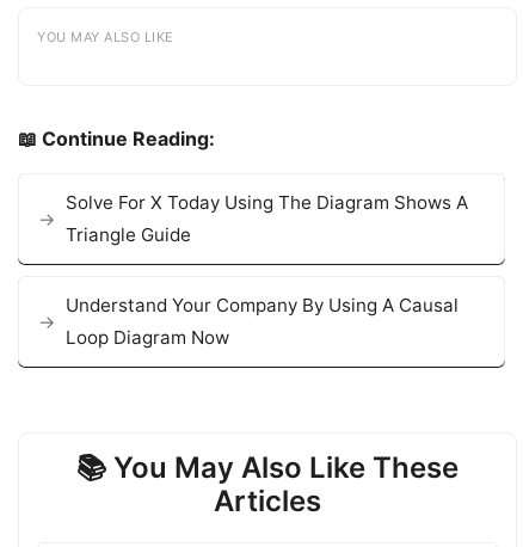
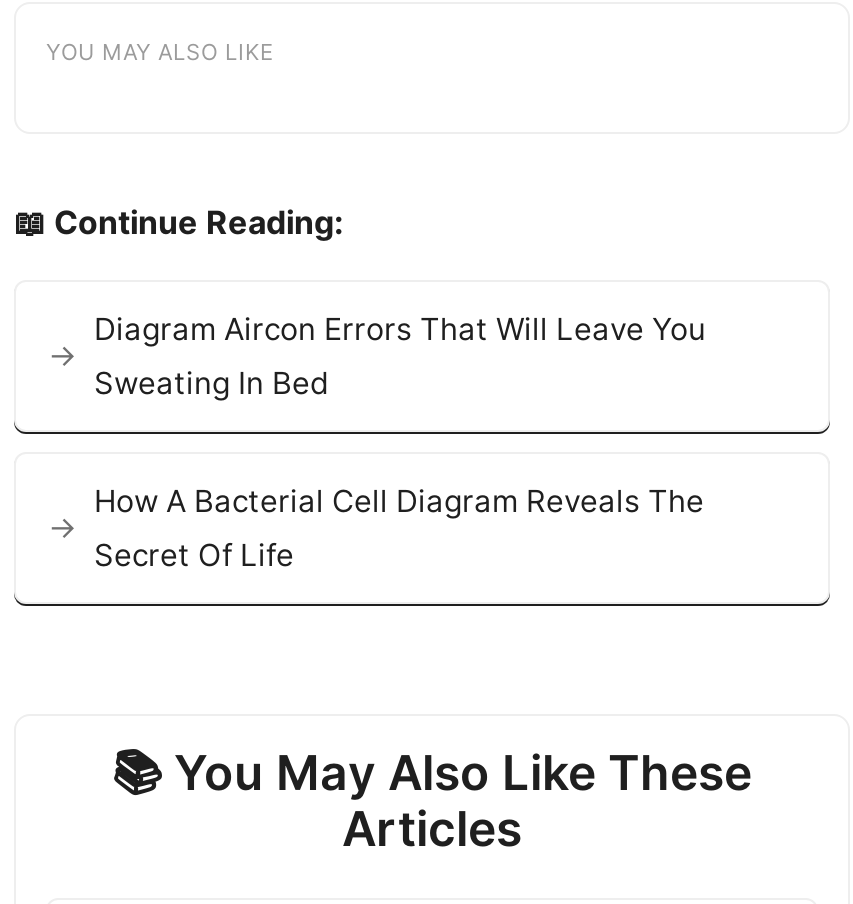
- Solve For X Today Using The Diagram Shows A
- Triangle Guide
+ Diagram Aircon Errors That Will Leave You
+ Sweating In Bed

- Understand Your Company By Using A Causal
- Loop Diagram Now
+ How A Bacterial Cell Diagram Reveals The
+ Secret Of Life
